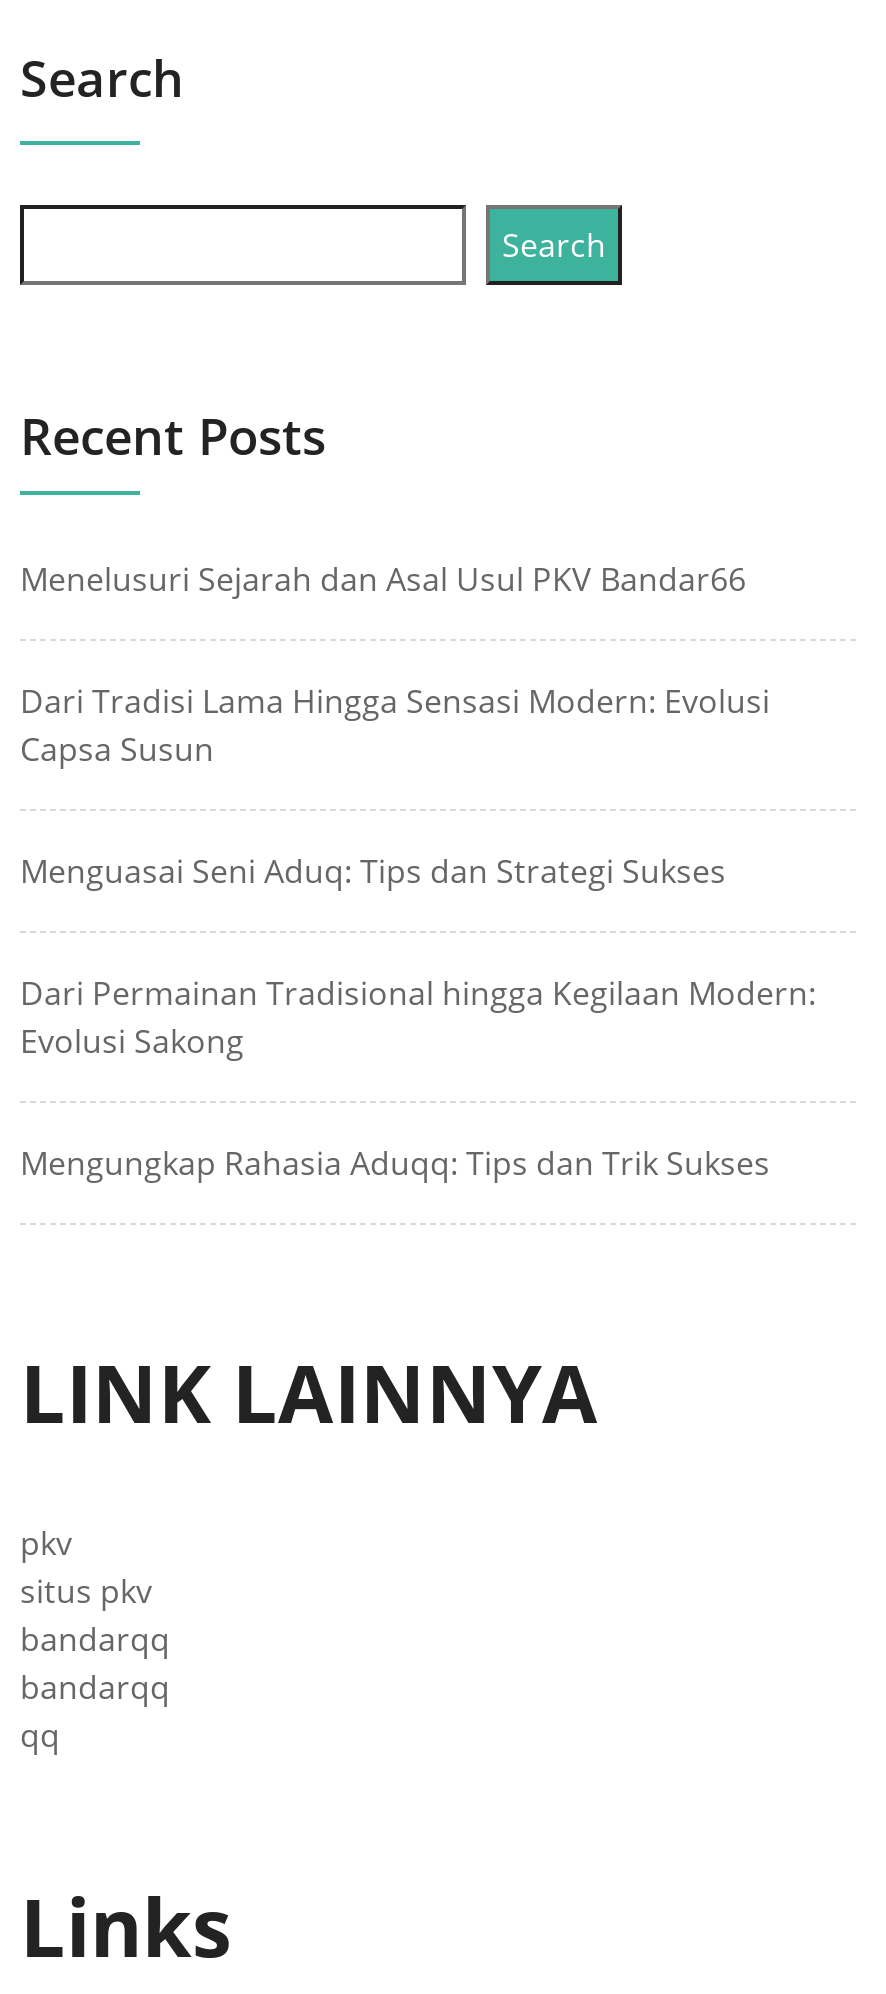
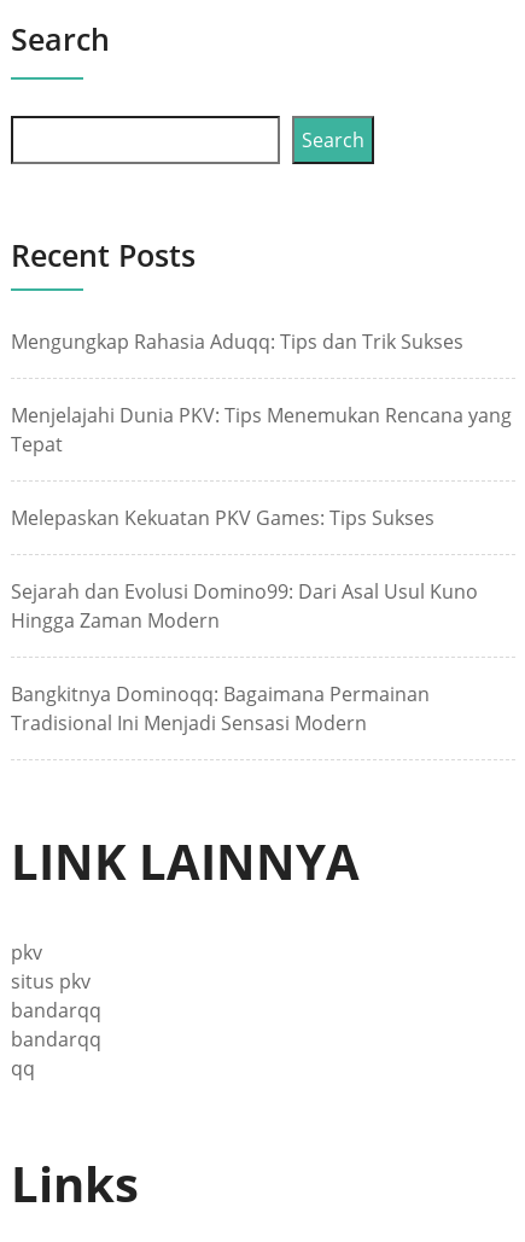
- Menelusuri Sejarah dan Asal Usul PKV Bandar66
- Dari Tradisi Lama Hingga Sensasi Modern: Evolusi
- Capsa Susun
- Menguasai Seni Aduq: Tips dan Strategi Sukses
- Dari Permainan Tradisional hingga Kegilaan Modern:
- Evolusi Sakong

moved up: Mengungkap Rahasia Aduqq: Tips dan Trik Sukses

+ Menjelajahi Dunia PKV: Tips Menemukan Rencana yang
+ Tepat
+ Melepaskan Kekuatan PKV Games: Tips Sukses
+ Sejarah dan Evolusi Domino99: Dari Asal Usul Kuno
+ Hingga Zaman Modern
+ Bangkitnya Dominoqq: Bagaimana Permainan
+ Tradisional Ini Menjadi Sensasi Modern
